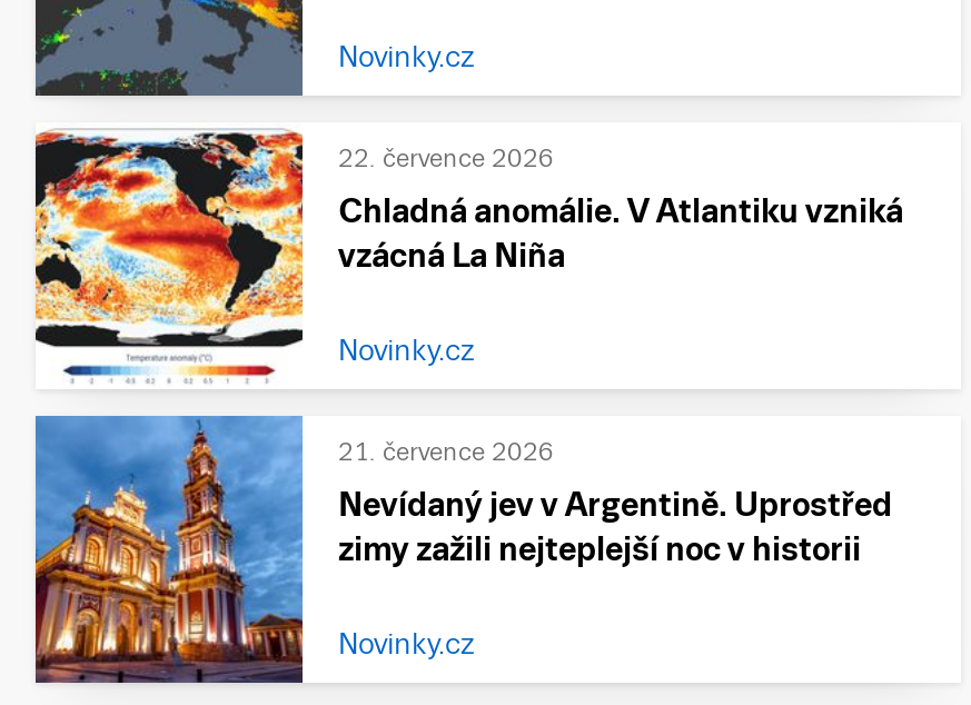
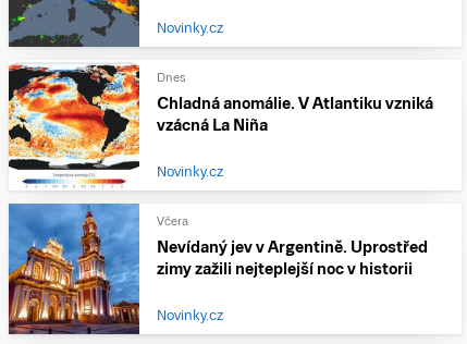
- 22. července 2026
+ Dnes

- 21. července 2026
+ Včera
